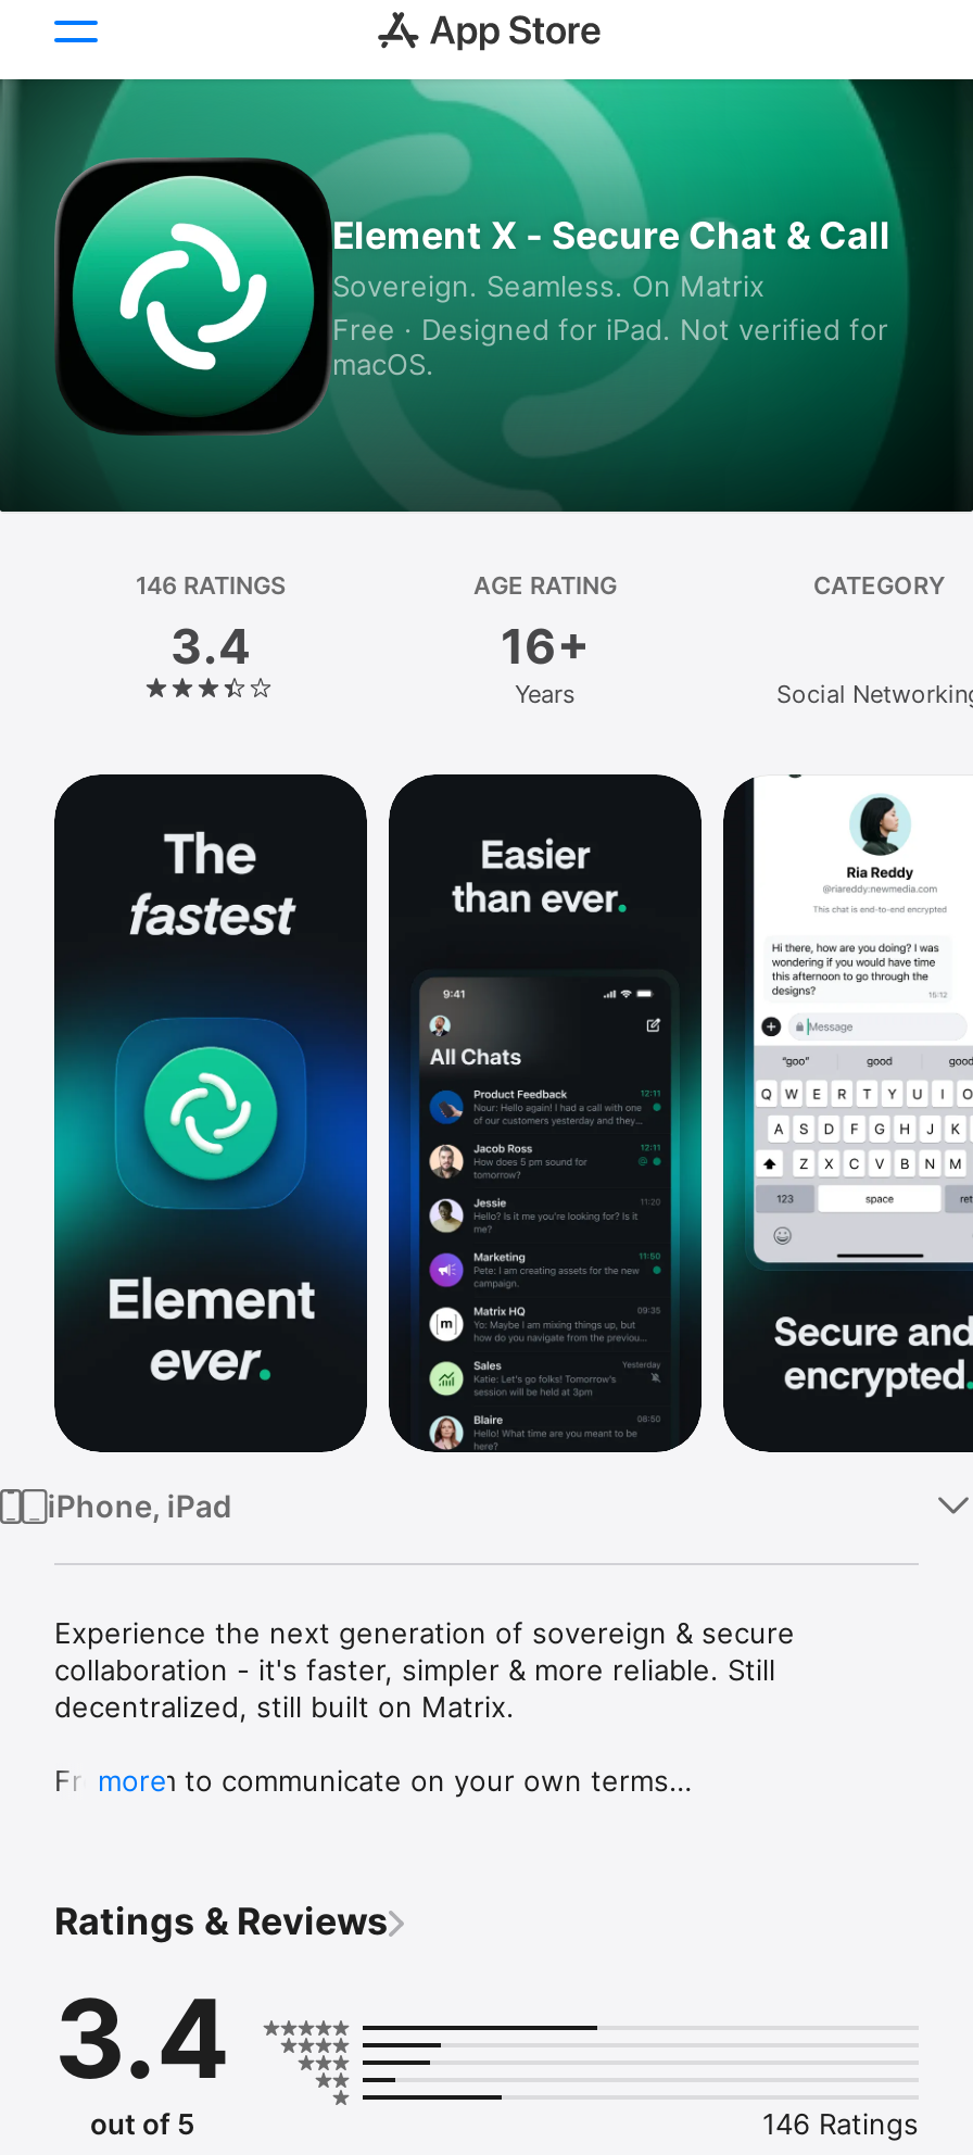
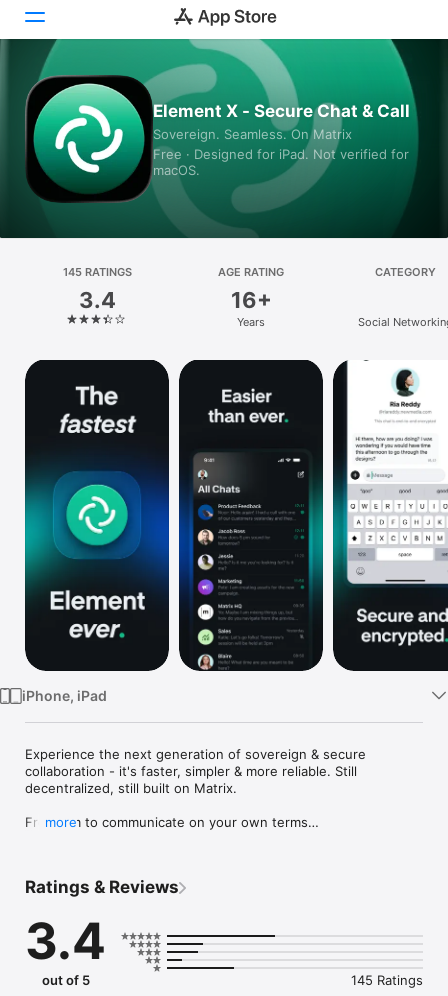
- 146 RATINGS
+ 145 RATINGS

- 146 Ratings
+ 145 Ratings
